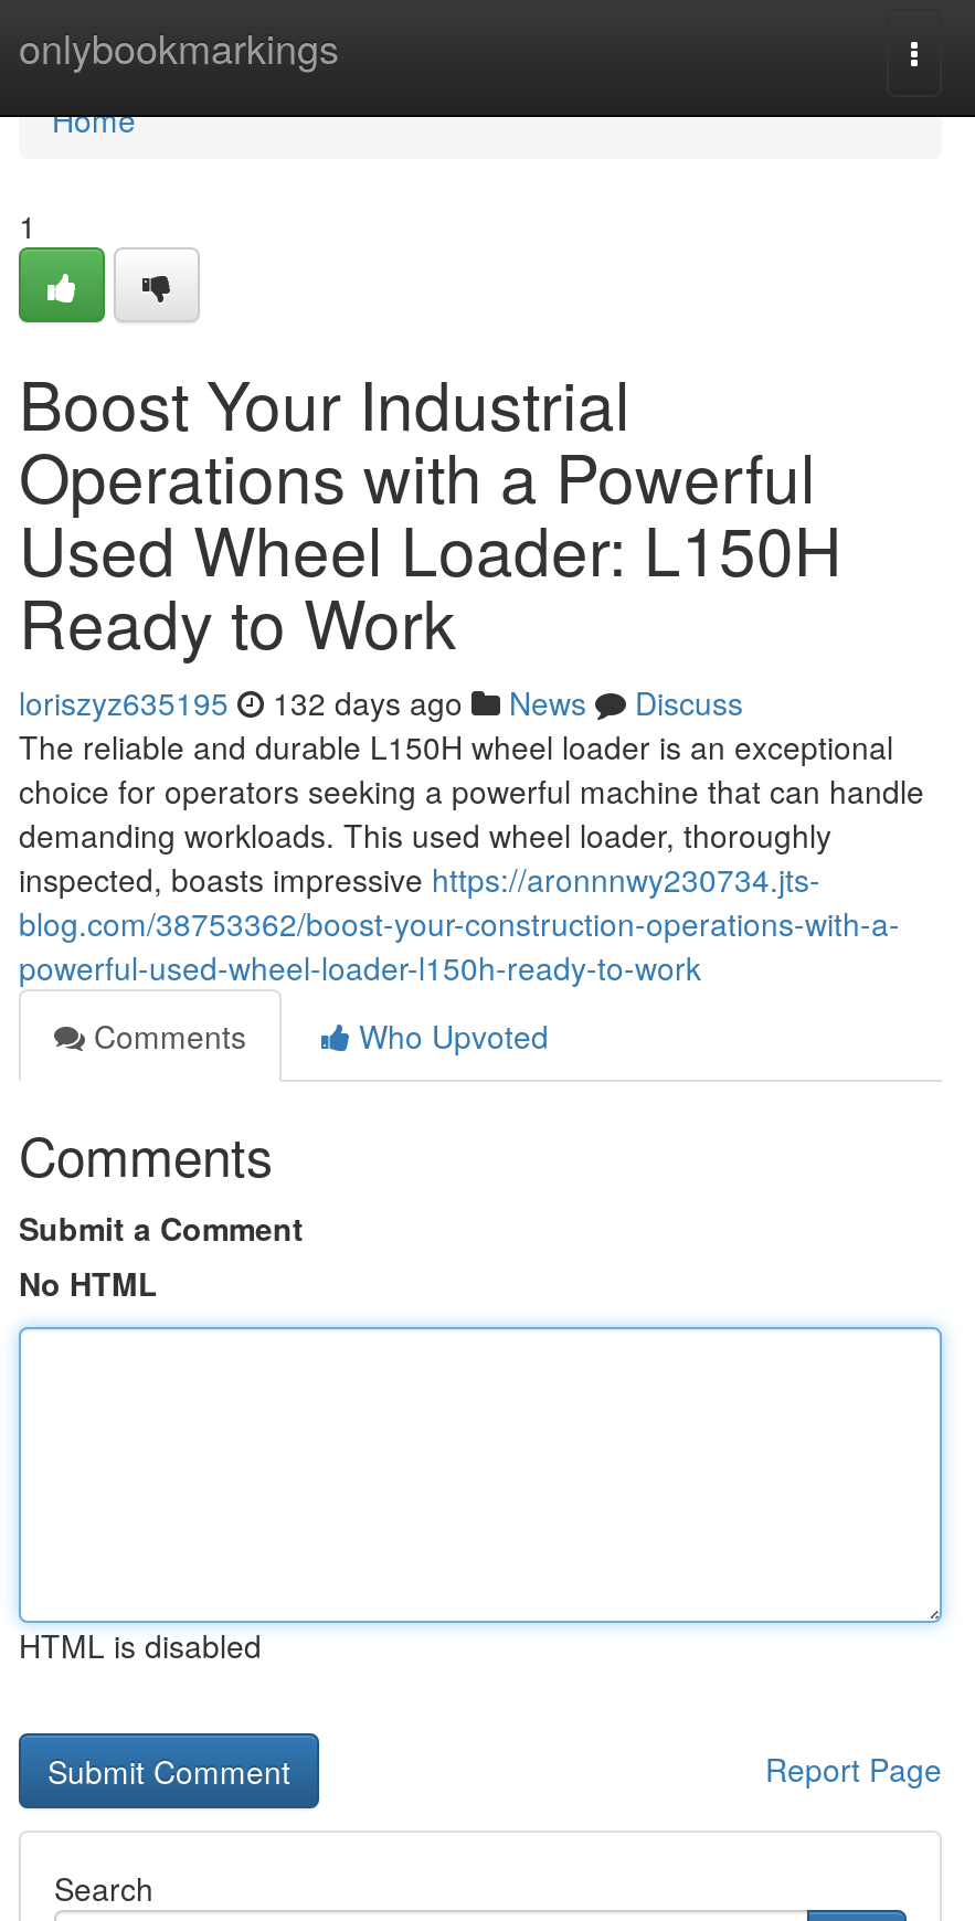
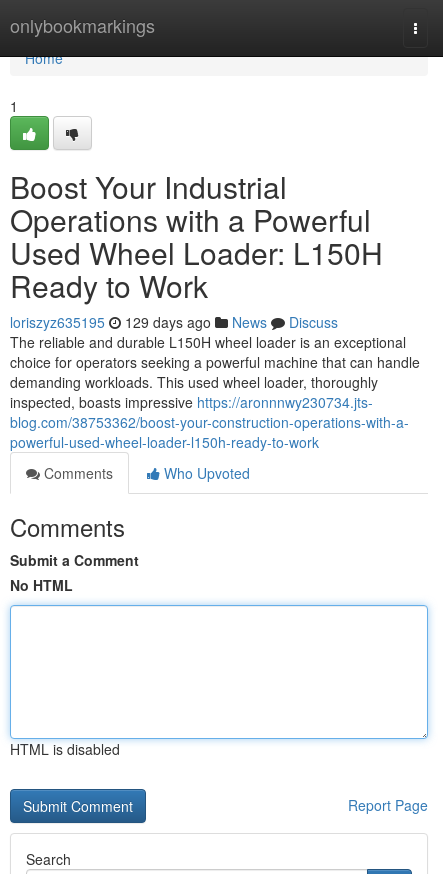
- loriszyz635195 132 days ago News Discuss
+ loriszyz635195 129 days ago News Discuss
